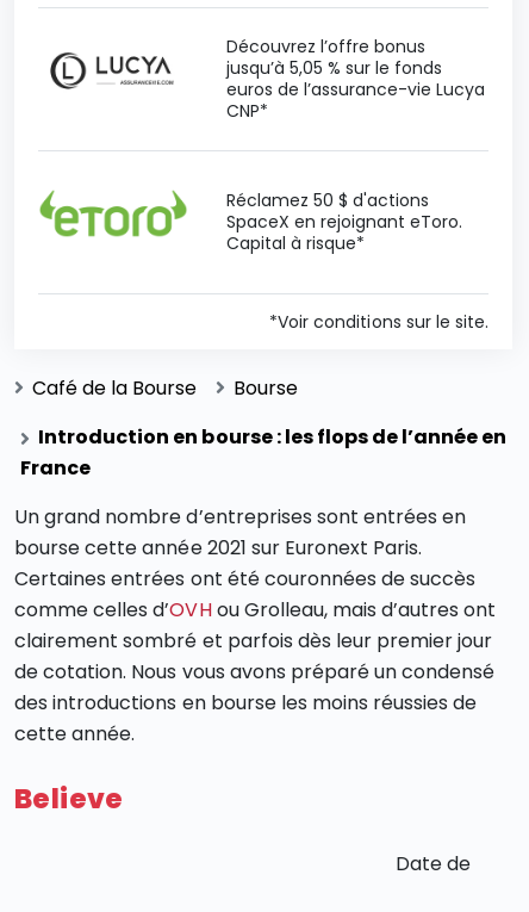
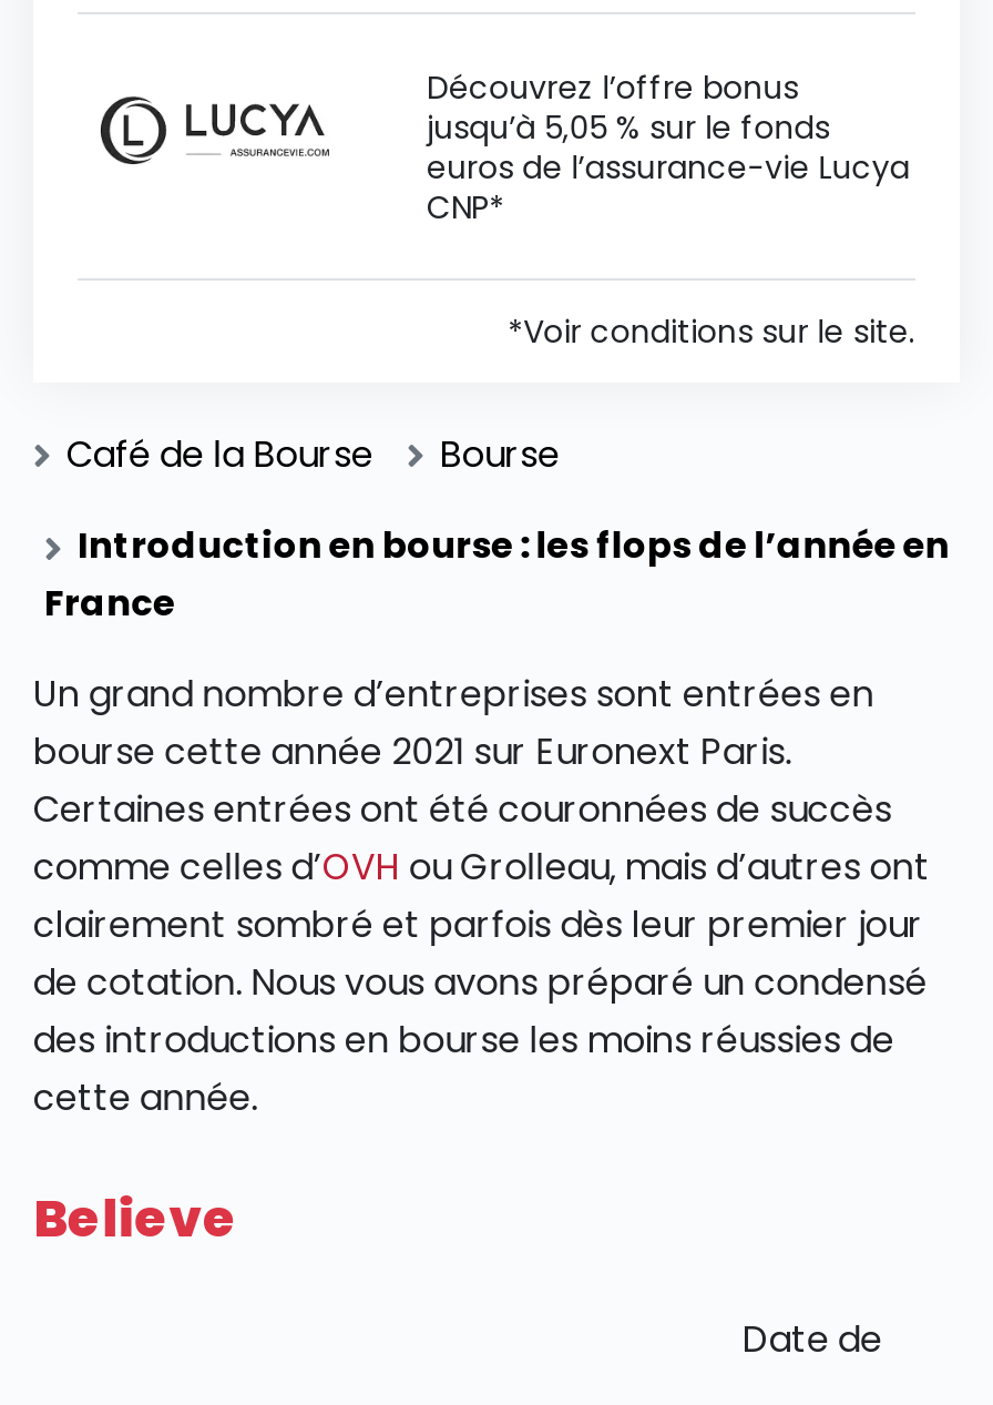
- [image]
- Réclamez 50 $ d'actions
- SpaceX en rejoignant eToro.
- Capital à risque*
